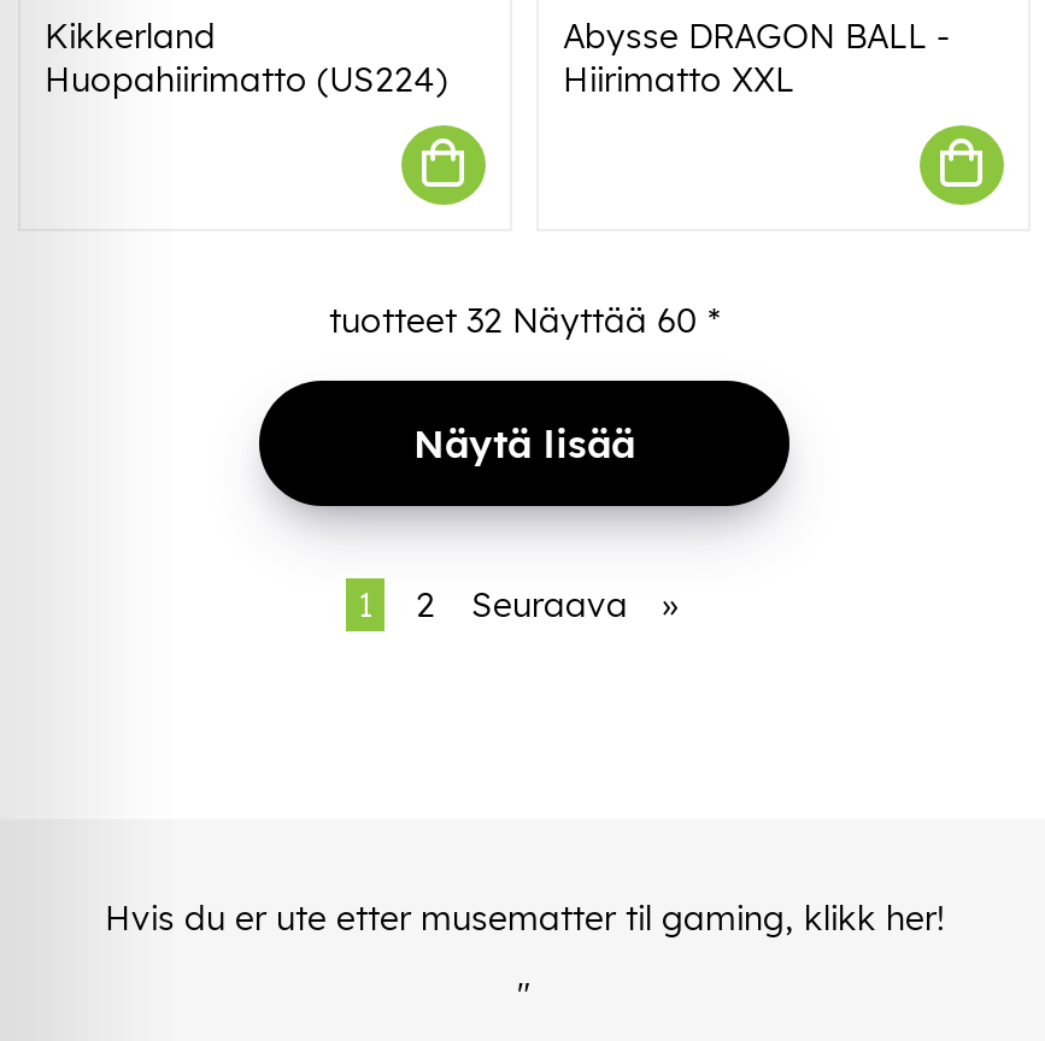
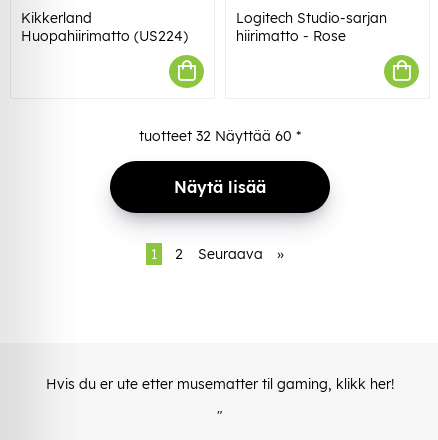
- Abysse DRAGON BALL -
- Hiirimatto XXL
+ Logitech Studio-sarjan
+ hiirimatto - Rose
